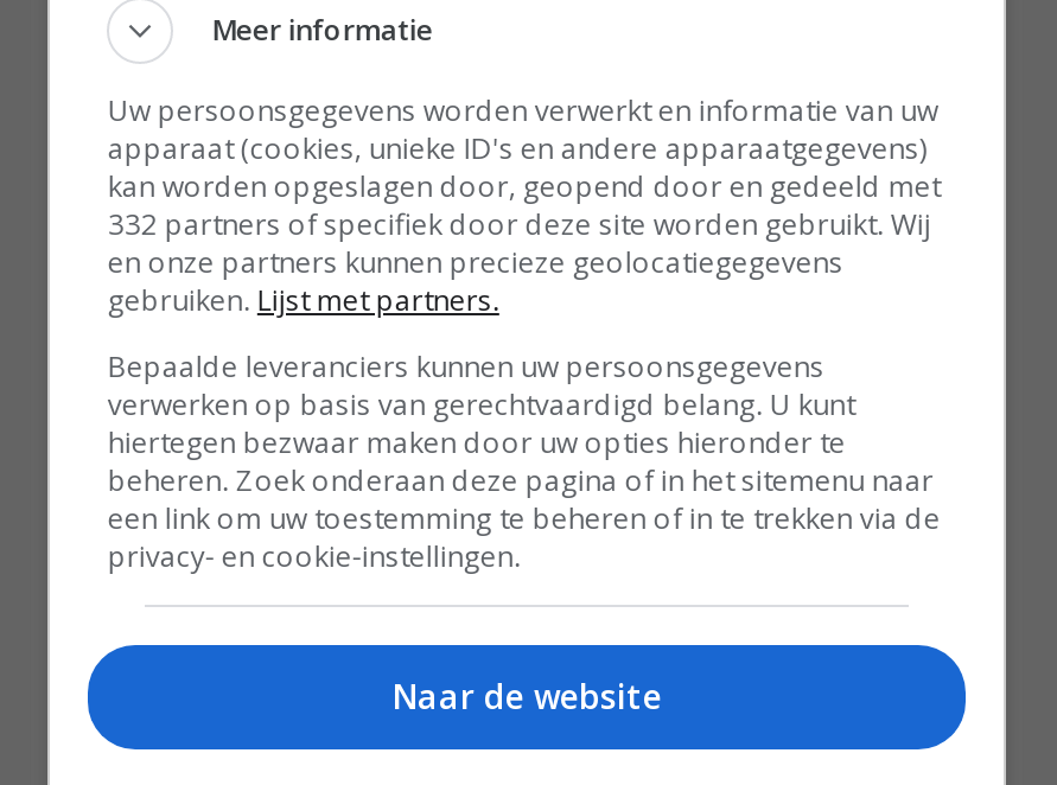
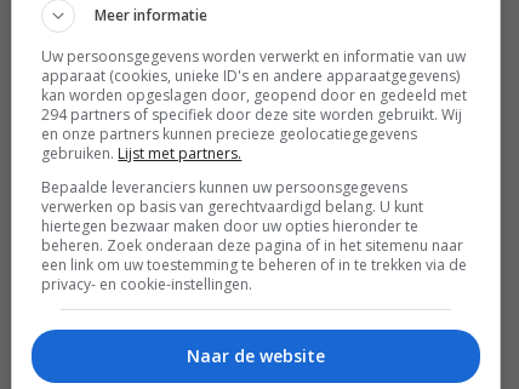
- 332 partners of specifiek door deze site worden gebruikt. Wij
+ 294 partners of specifiek door deze site worden gebruikt. Wij
